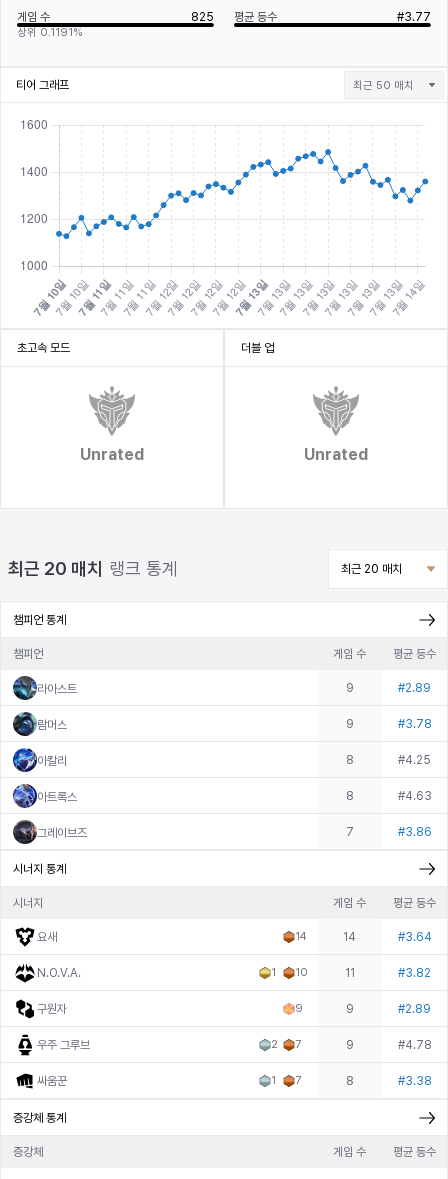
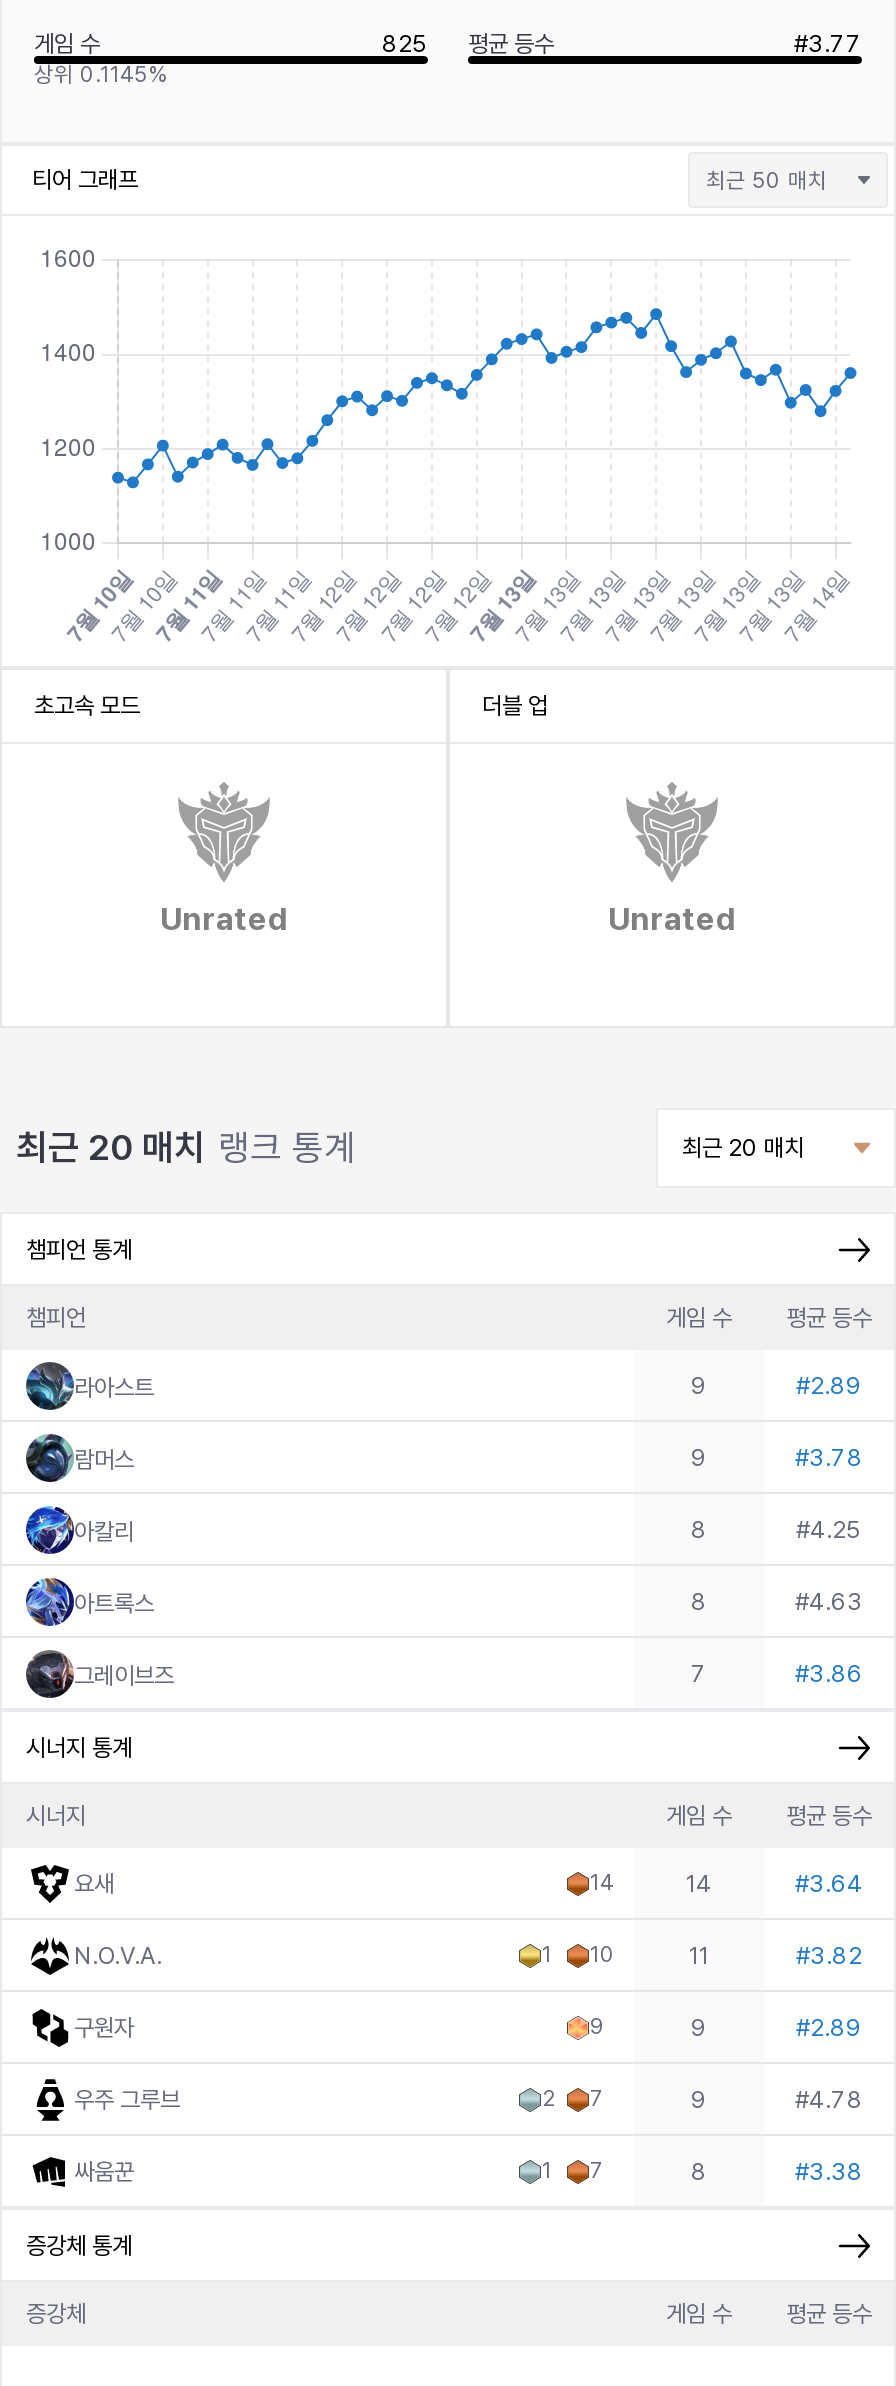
- 상위 0.1191%
+ 상위 0.1145%
